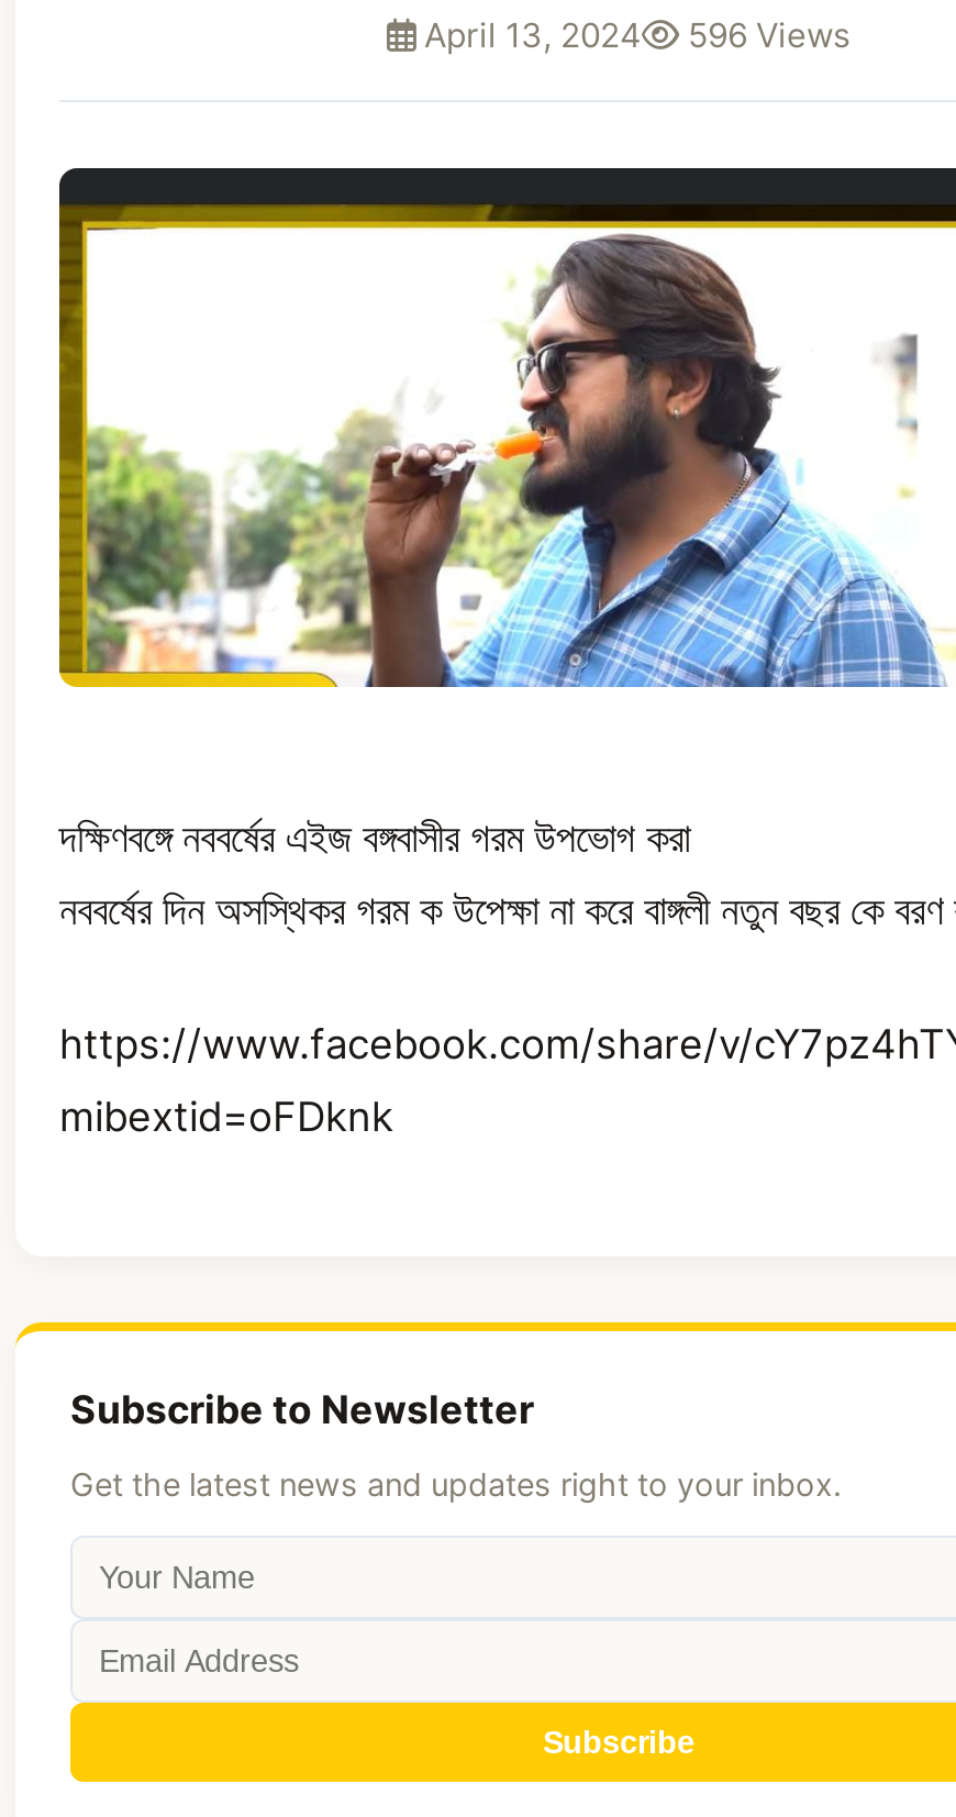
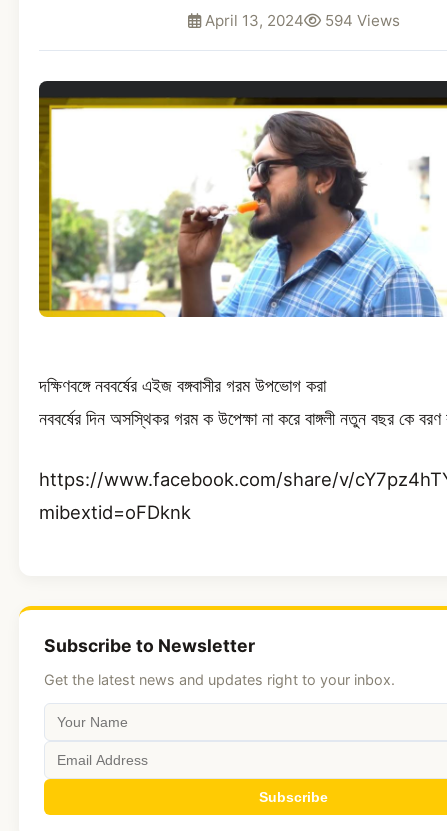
- April 13, 2024 596 Views
+ April 13, 2024 594 Views
